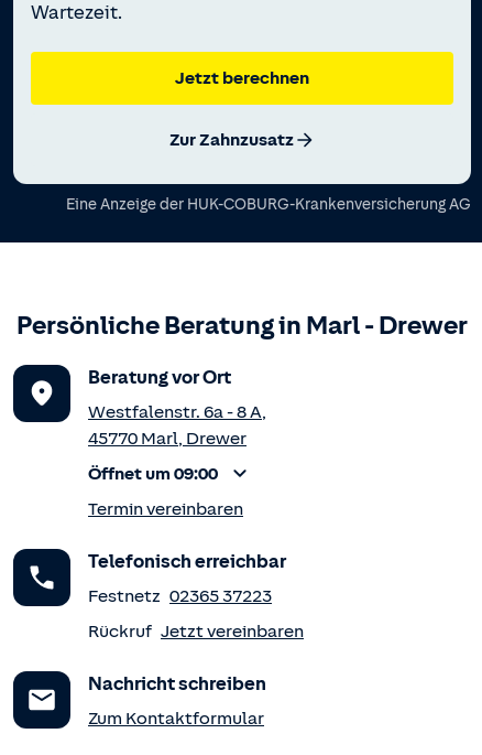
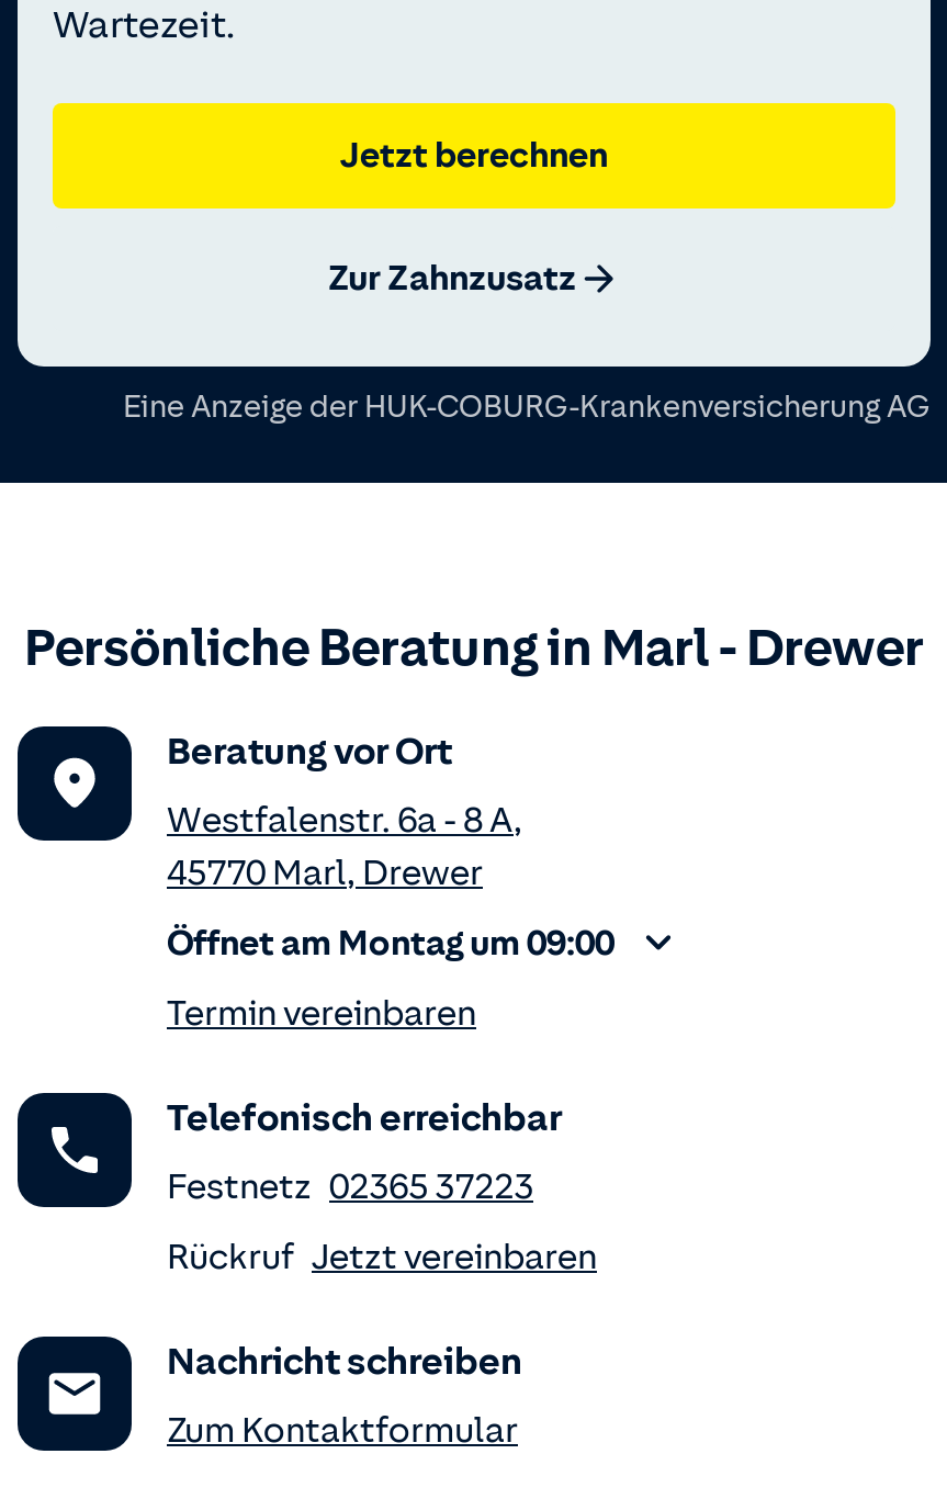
- Öffnet um 09:00
+ Öffnet am Montag um 09:00
